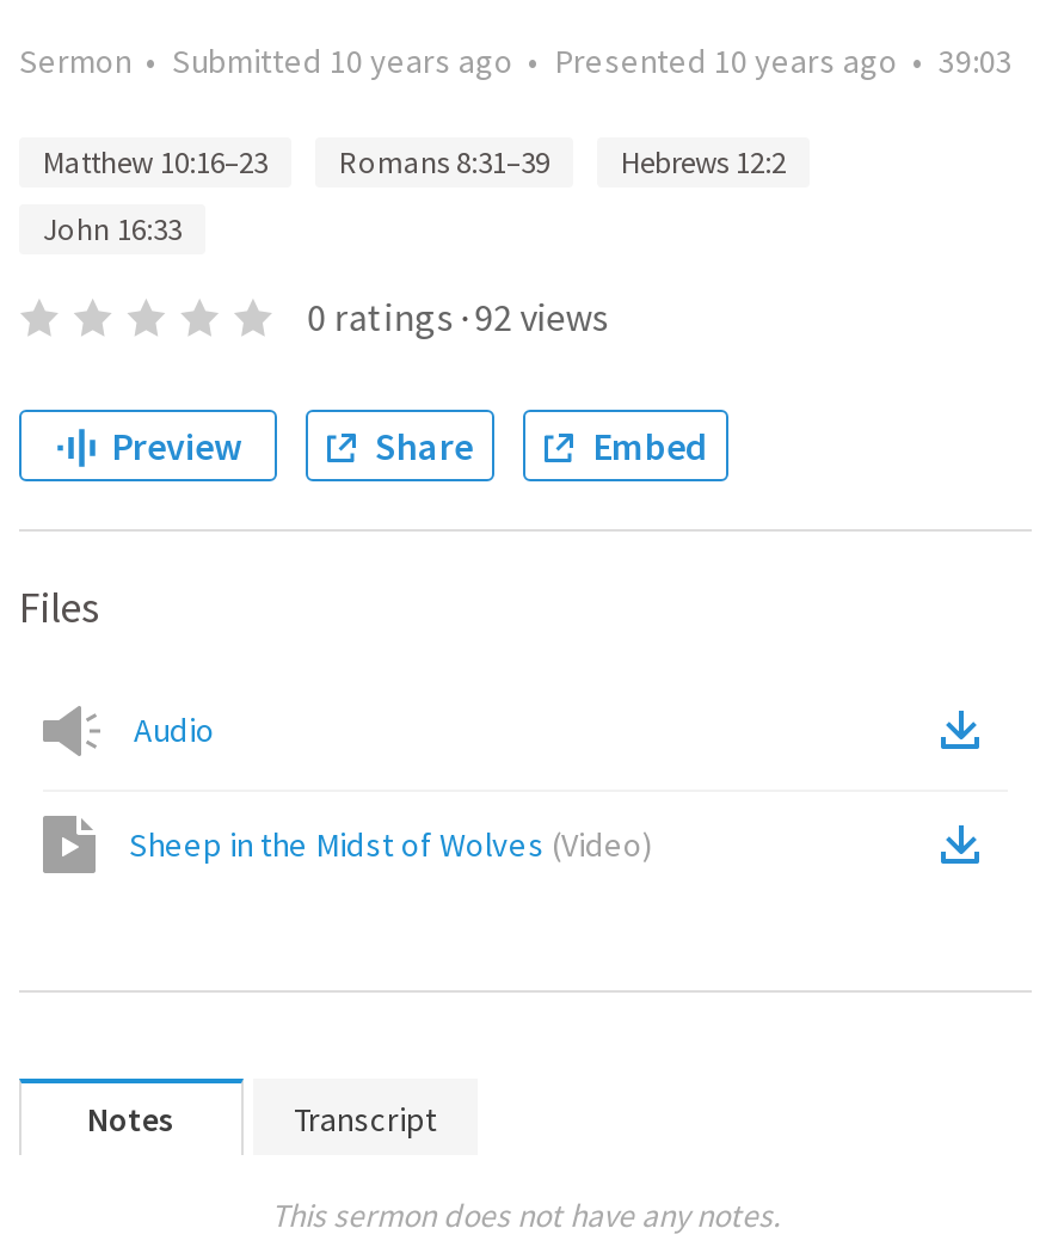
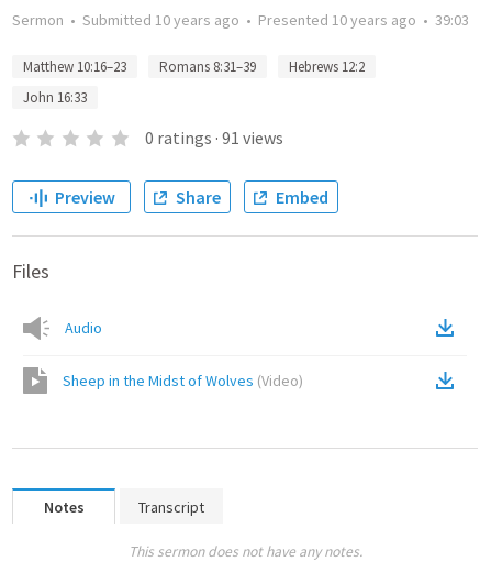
- 0 ratings · 92 views
+ 0 ratings · 91 views
